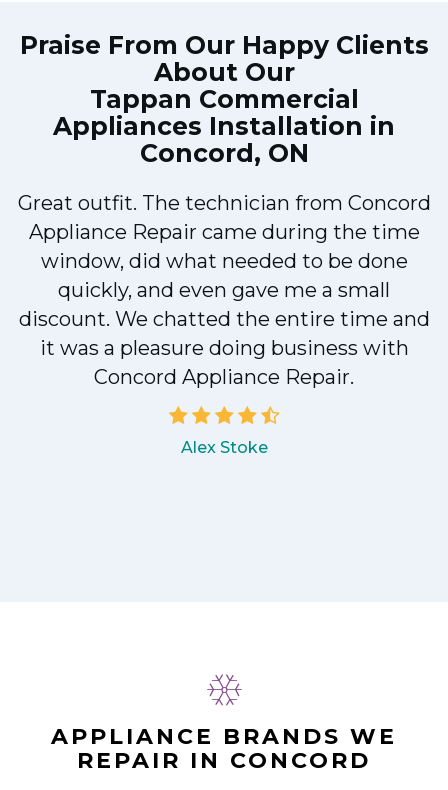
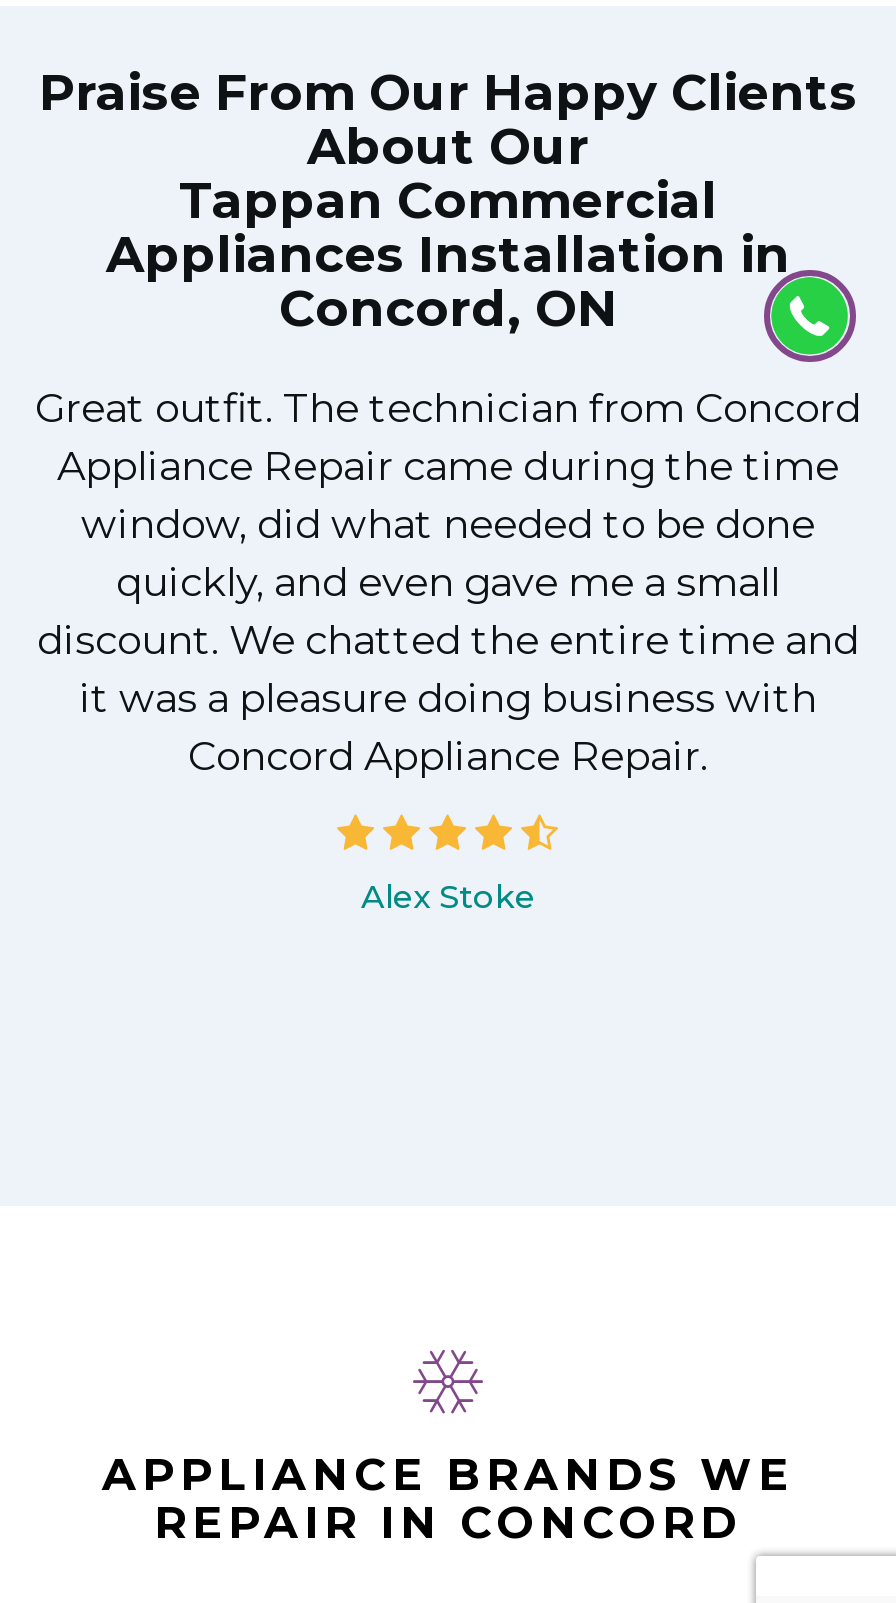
+ [image]
